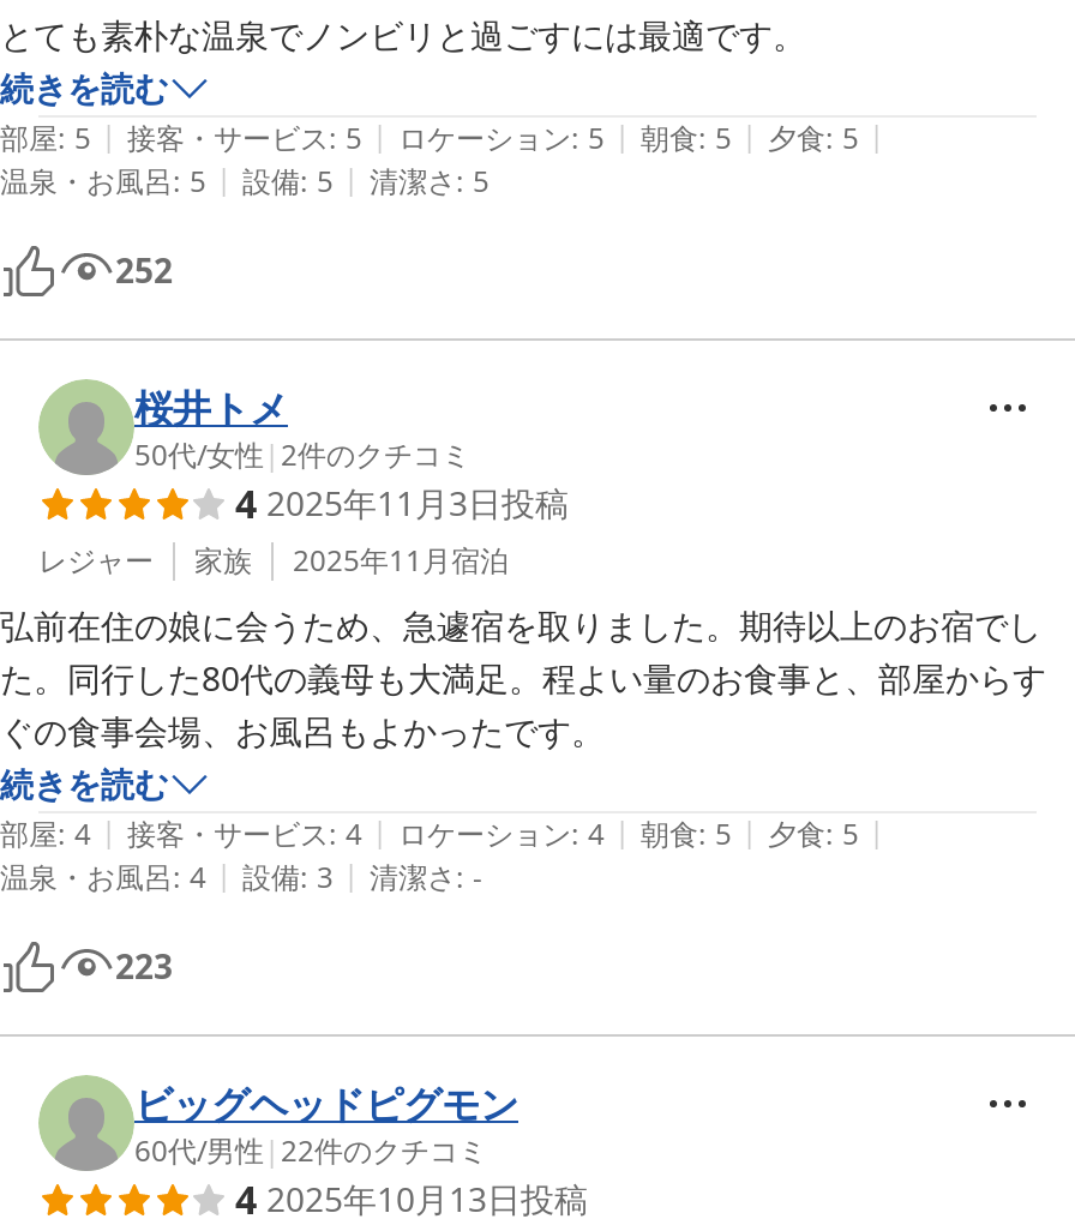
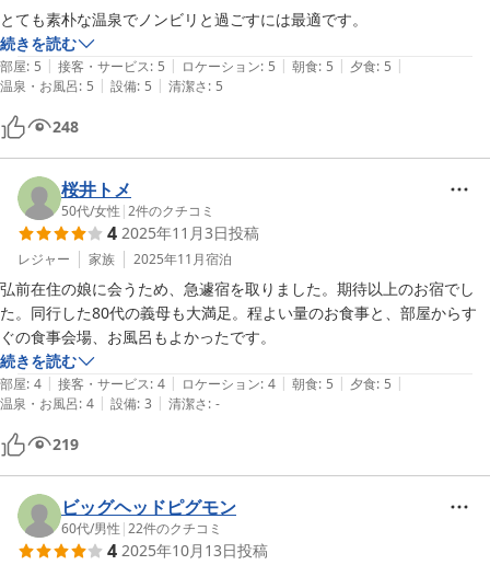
- 252
+ 248

- 223
+ 219
